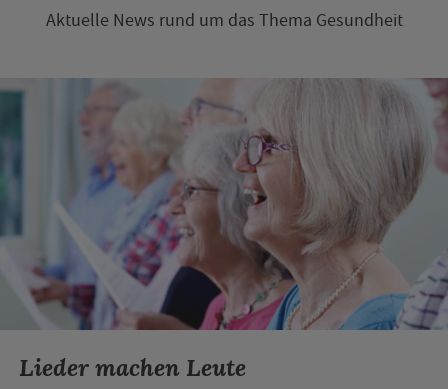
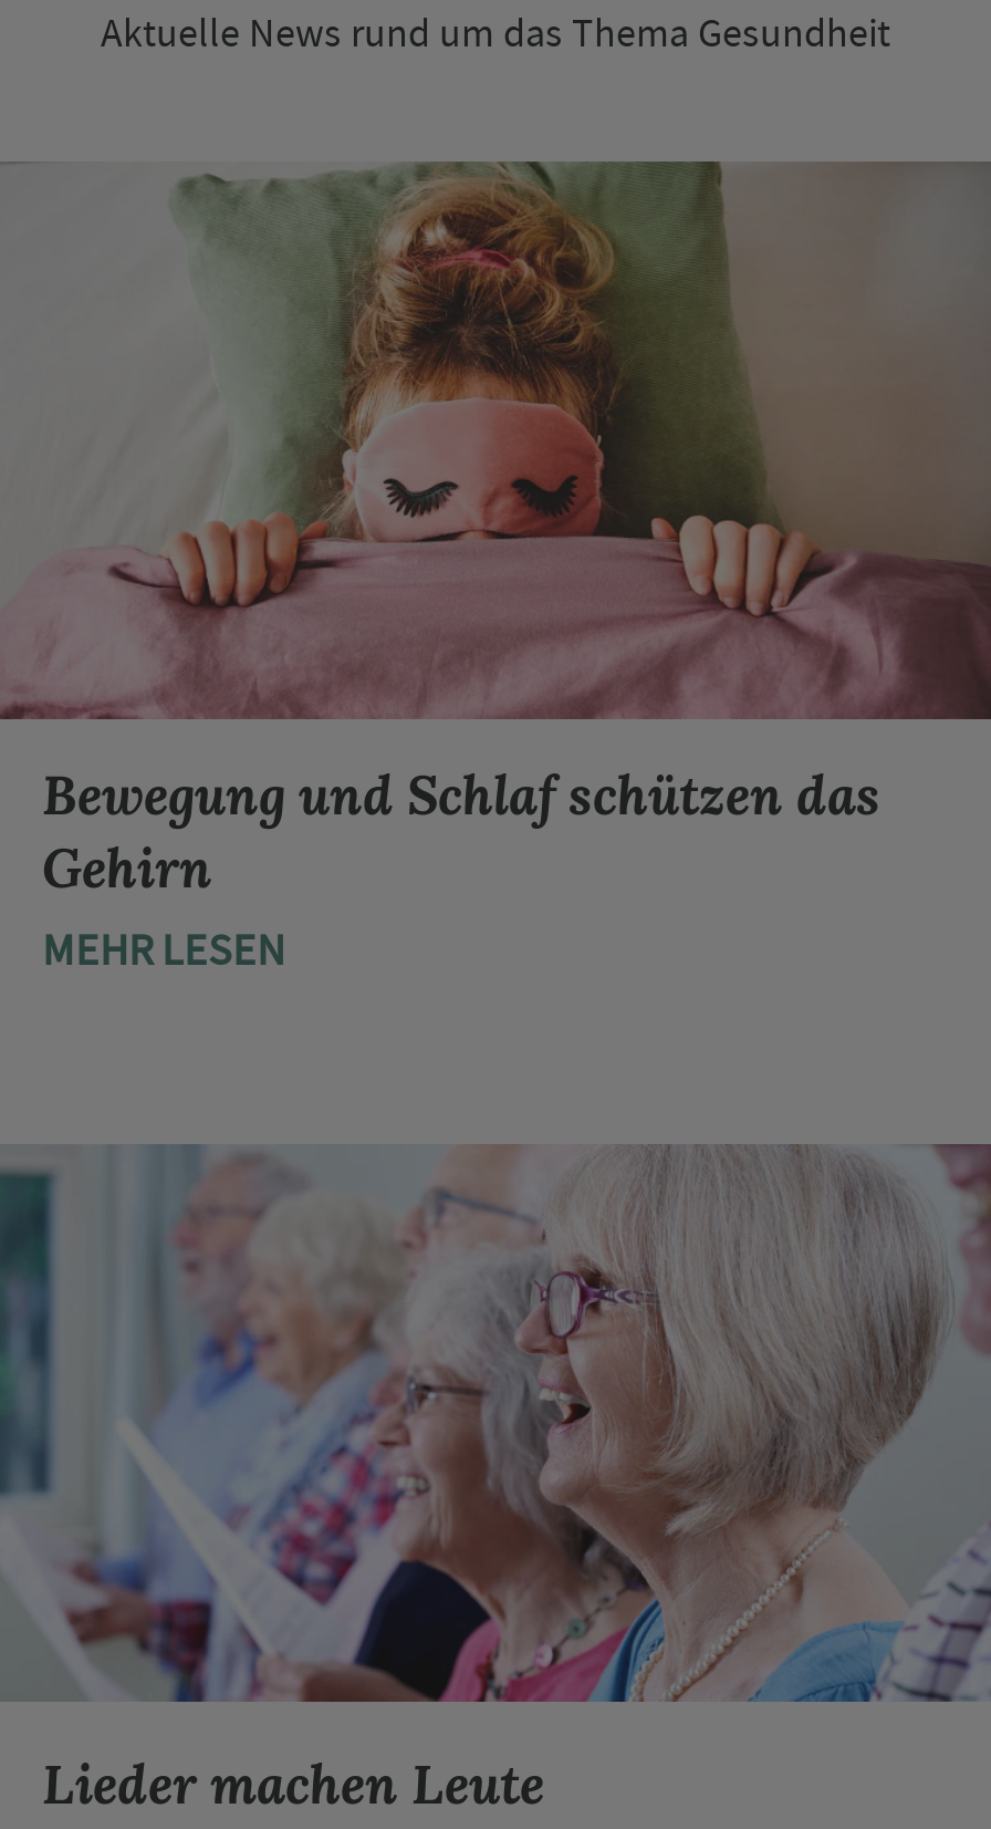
+ [image]
+ Bewegung und Schlaf schützen das
+ Gehirn
+ MEHR LESEN
